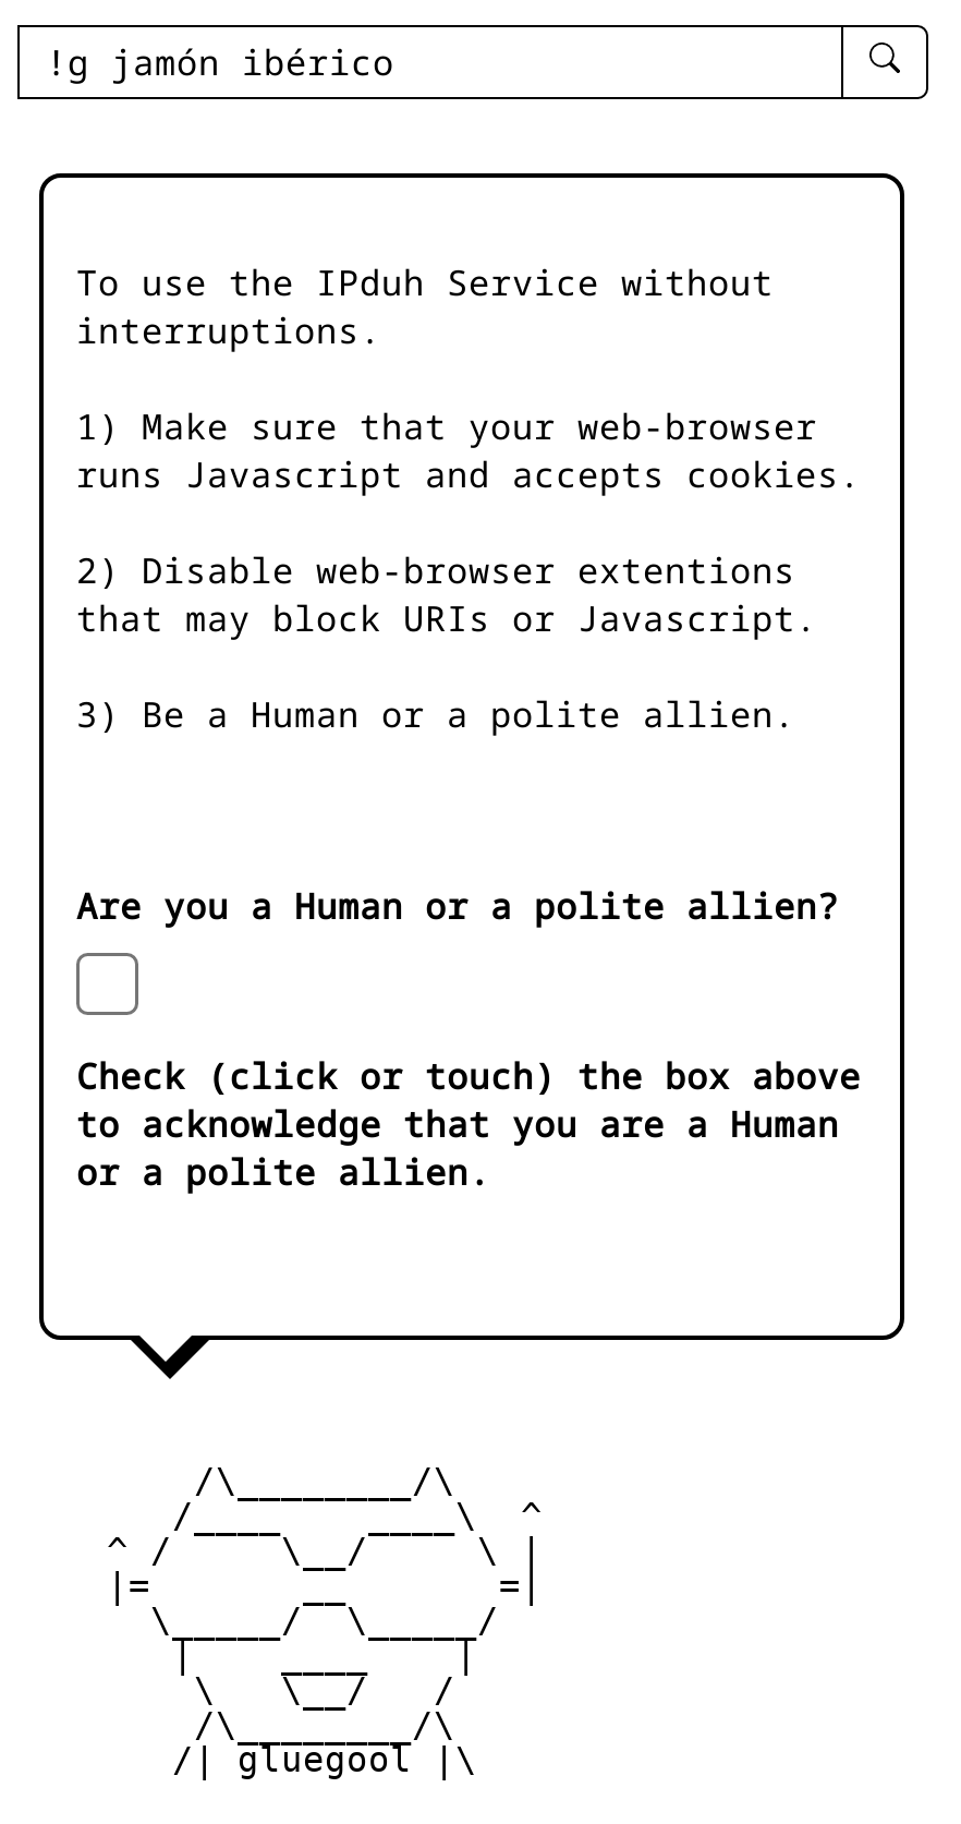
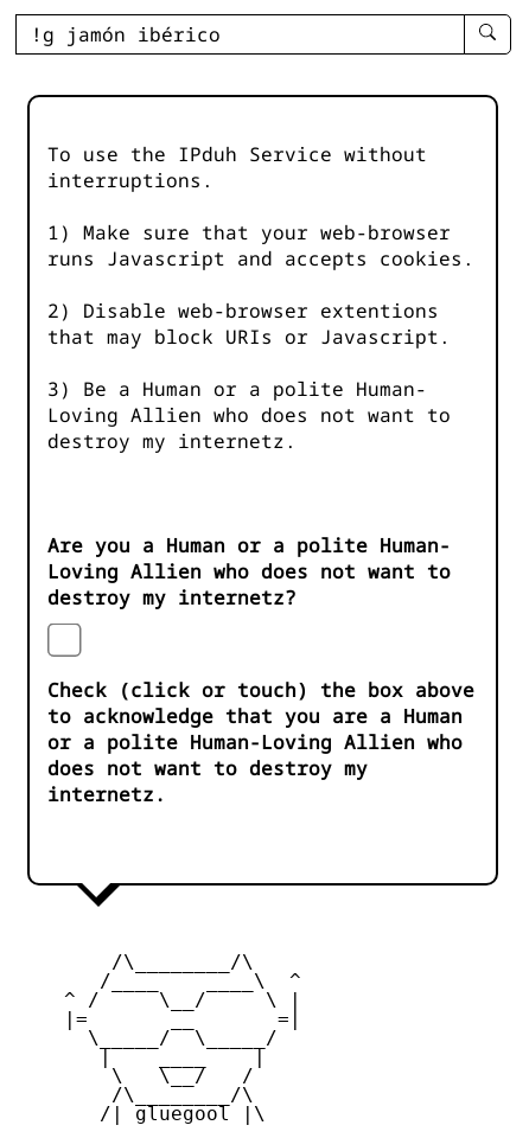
- 3) Be a Human or a polite allien.
+ 3) Be a Human or a polite Human-
+ Loving Allien who does not want to
+ destroy my internetz.

- Are you a Human or a polite allien?
+ Are you a Human or a polite Human-
+ Loving Allien who does not want to
+ destroy my internetz?

- or a polite allien.
+ or a polite Human-Loving Allien who
+ does not want to destroy my
+ internetz.
